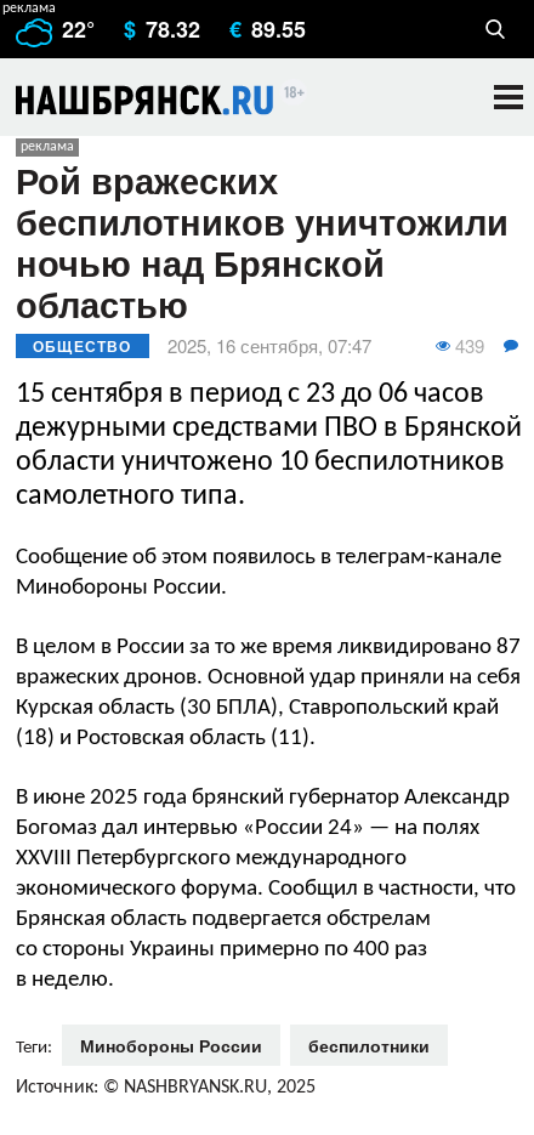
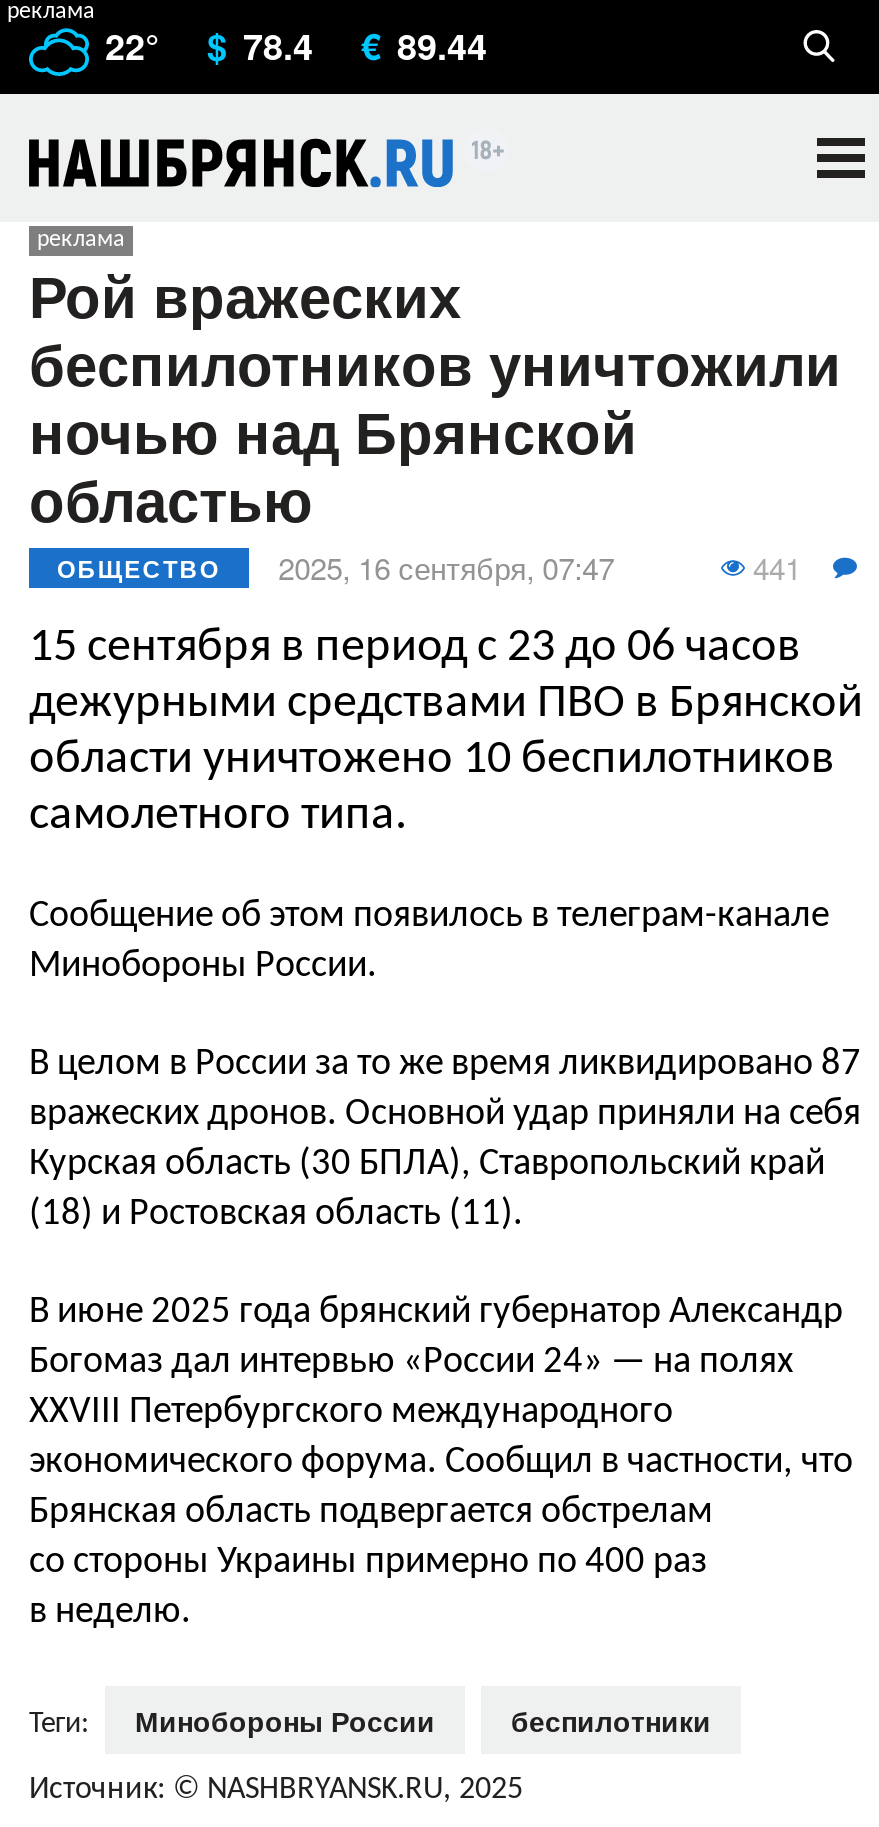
- $ 78.32
+ $ 78.4

- € 89.55
+ € 89.44

- 439
+ 441
